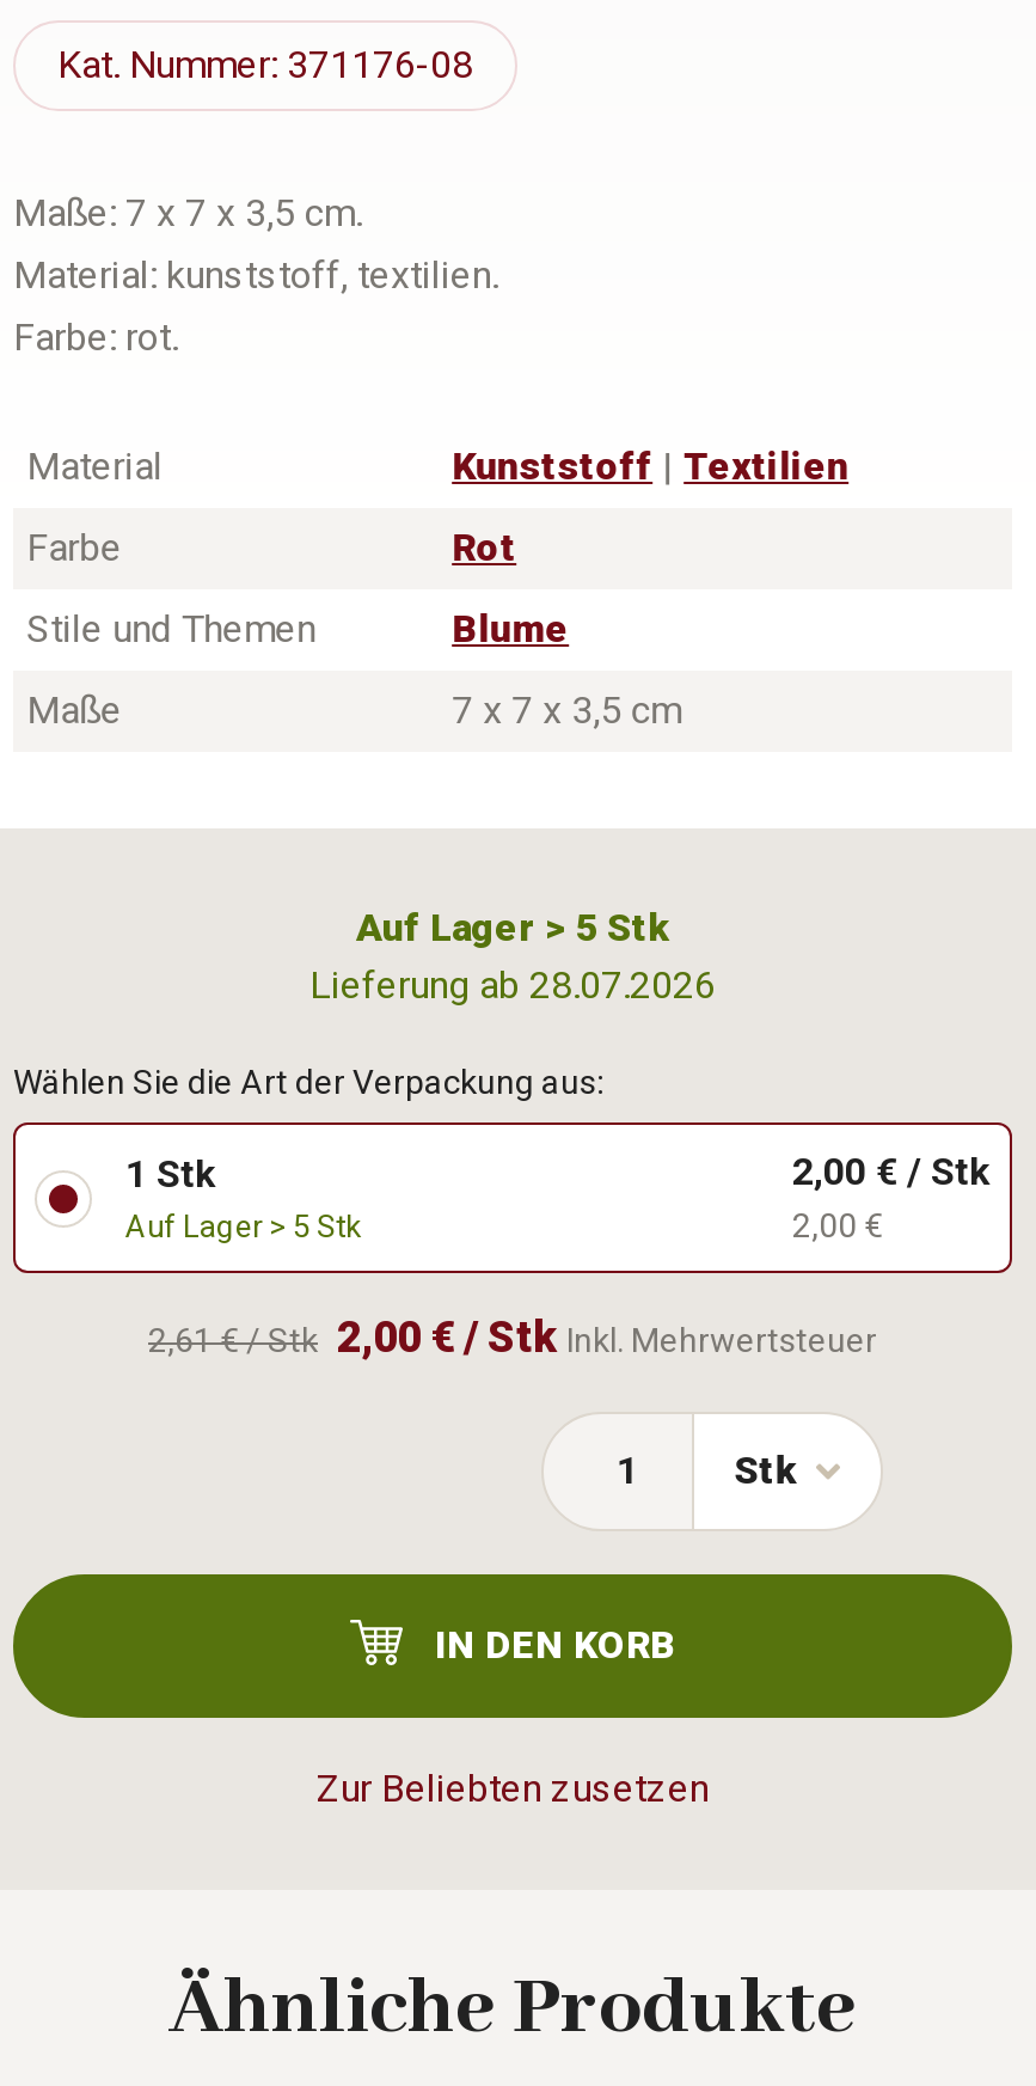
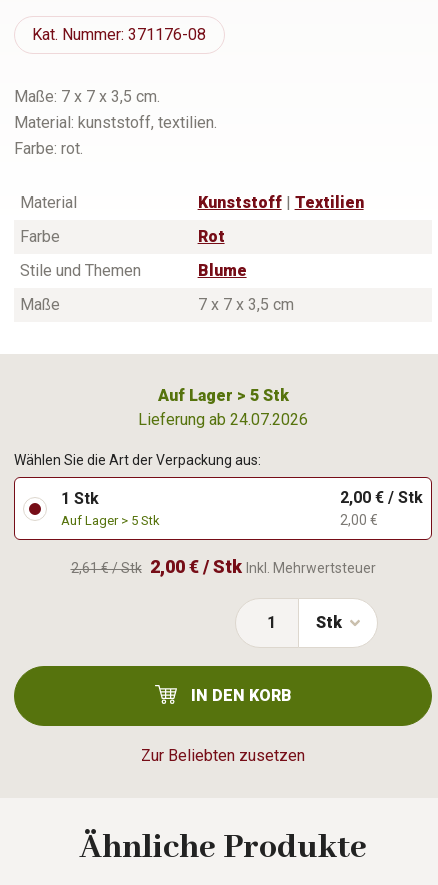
- Lieferung ab 28.07.2026
+ Lieferung ab 24.07.2026
